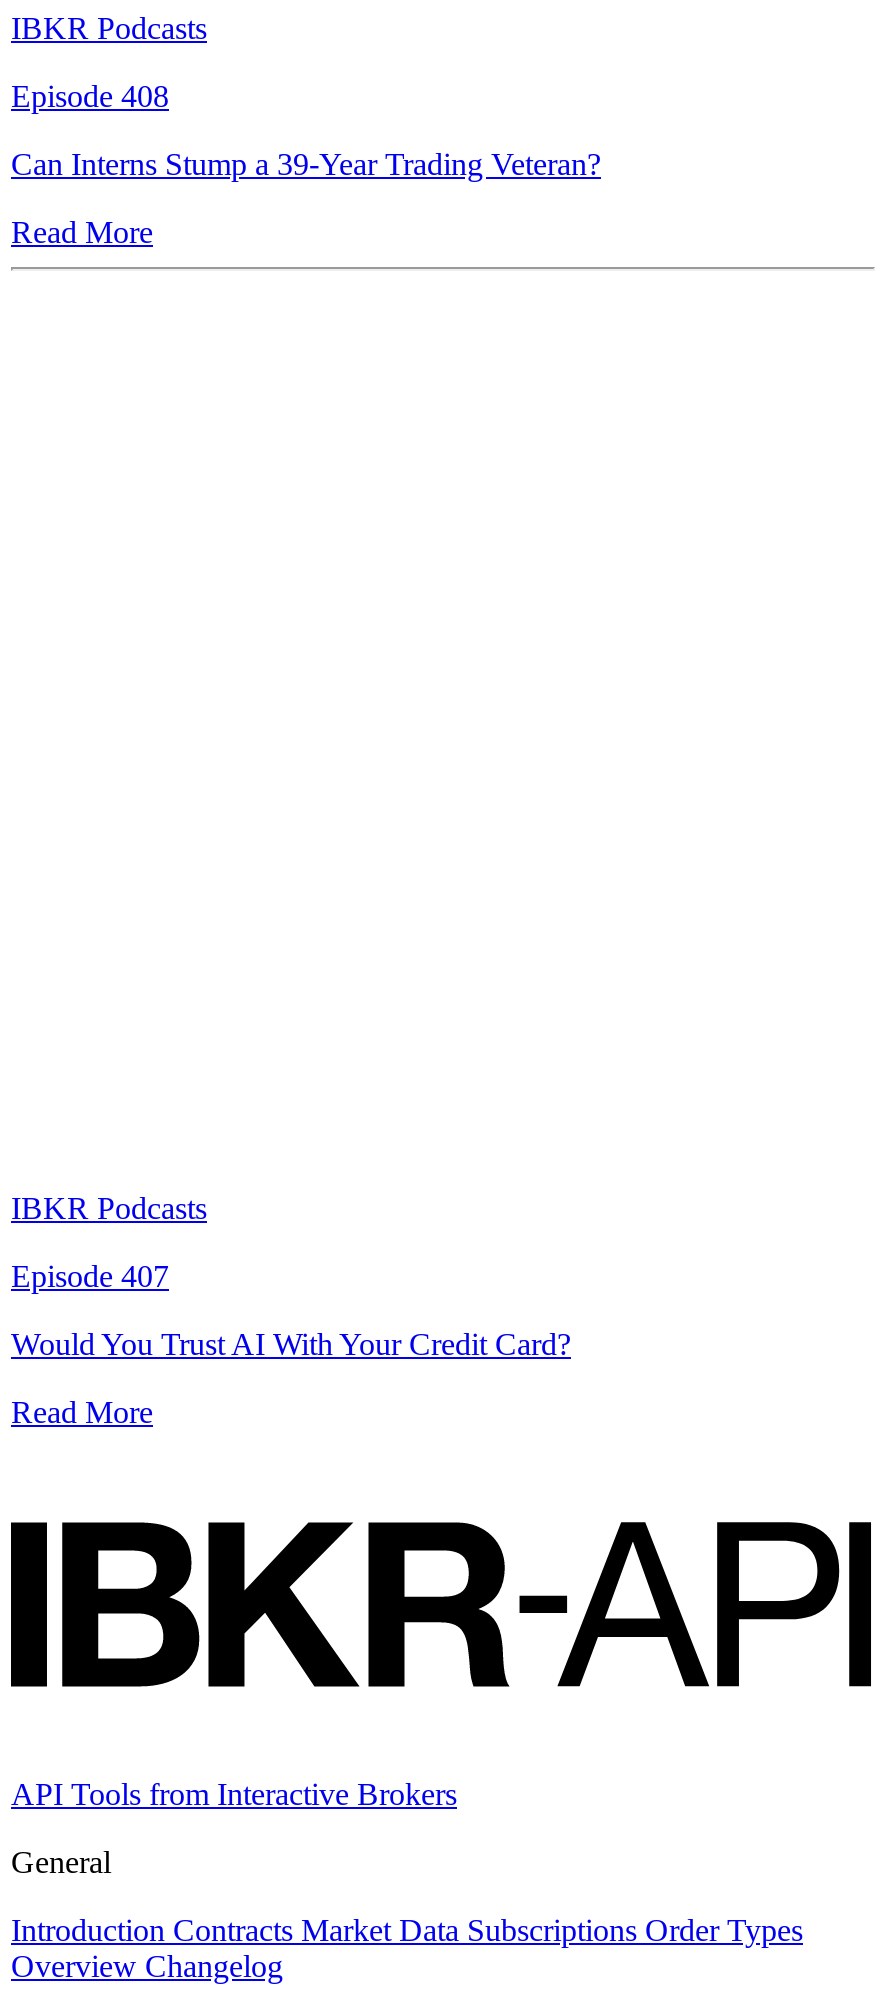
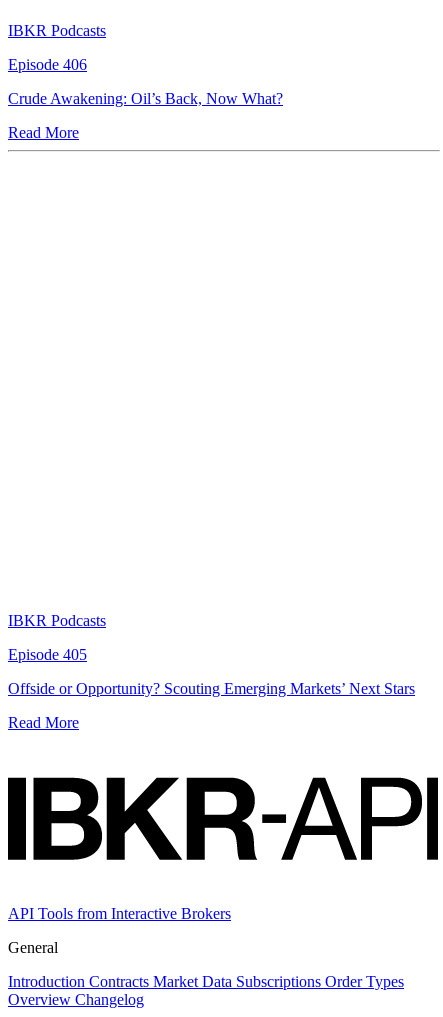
- Episode 408
+ Episode 406

- Can Interns Stump a 39-Year Trading Veteran?
+ Crude Awakening: Oil’s Back, Now What?

- Episode 407
+ Episode 405

- Would You Trust AI With Your Credit Card?
+ Offside or Opportunity? Scouting Emerging Markets’ Next Stars
